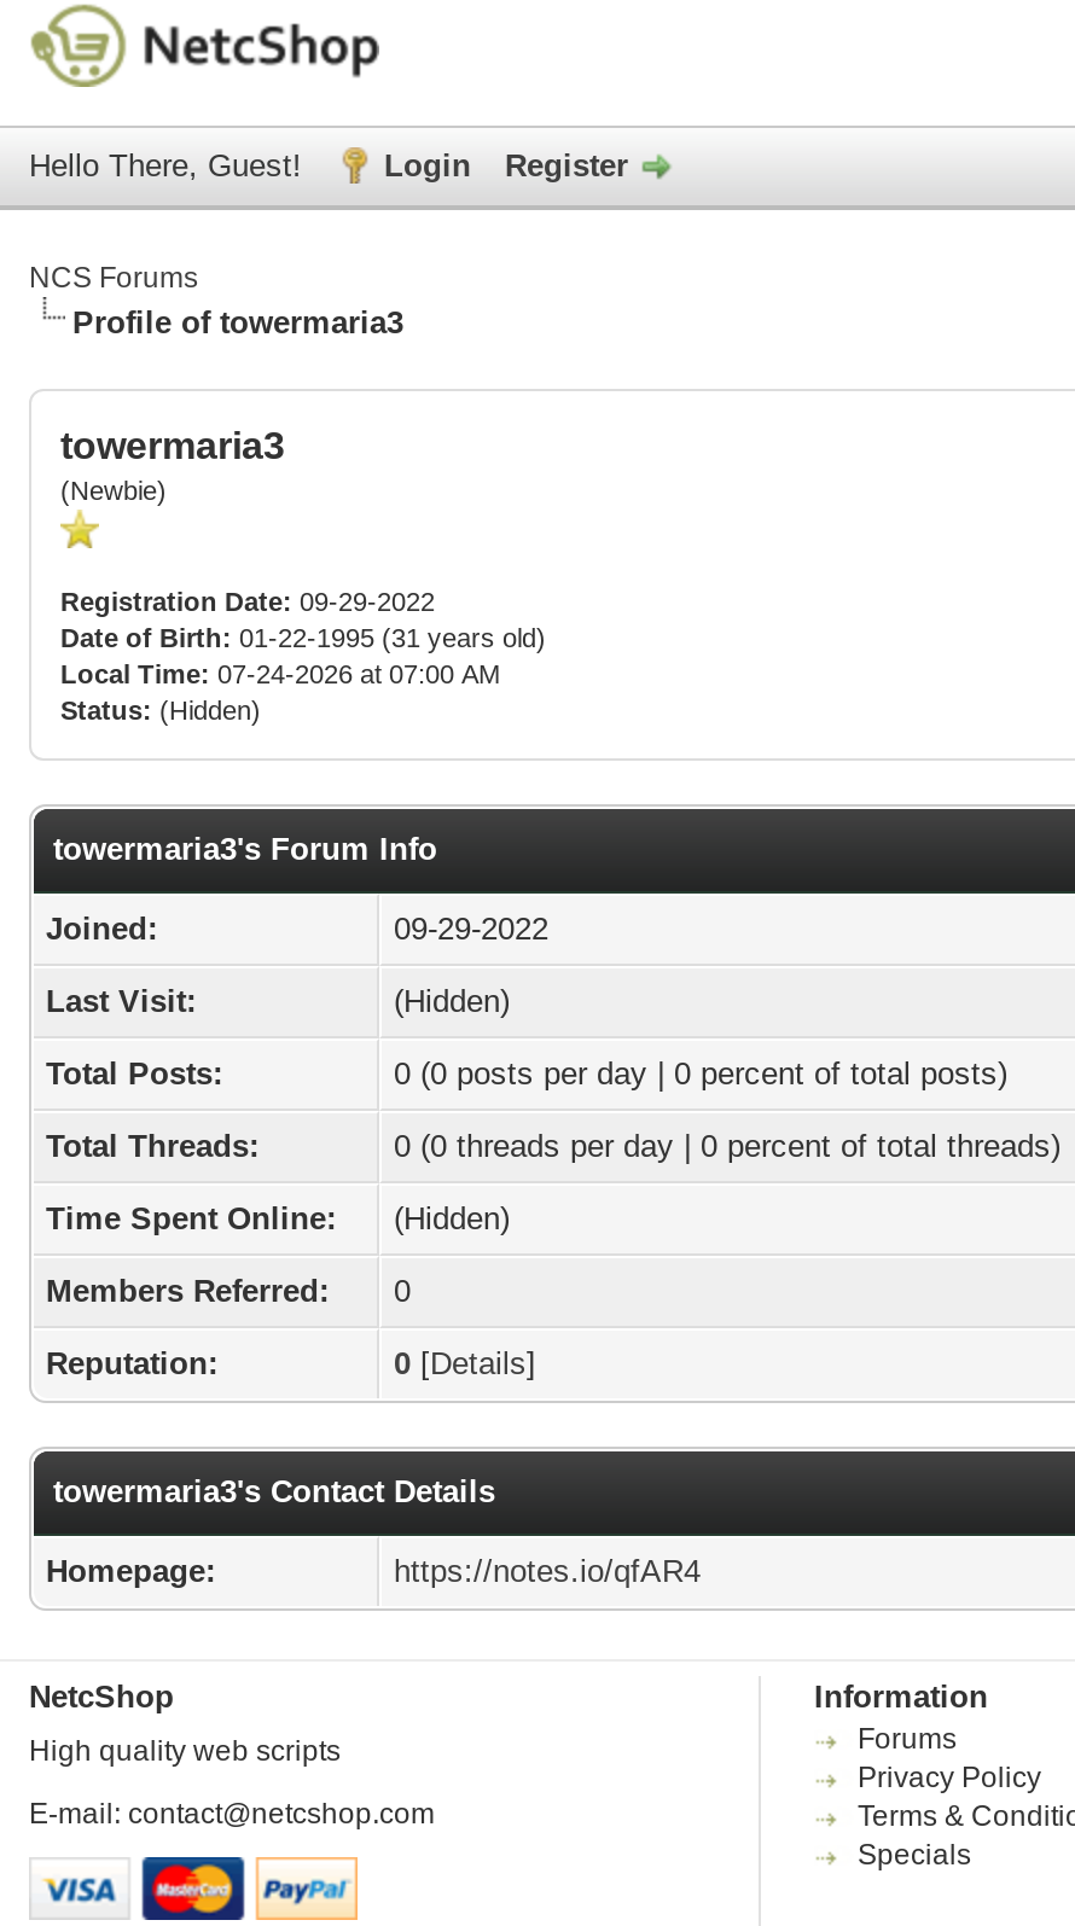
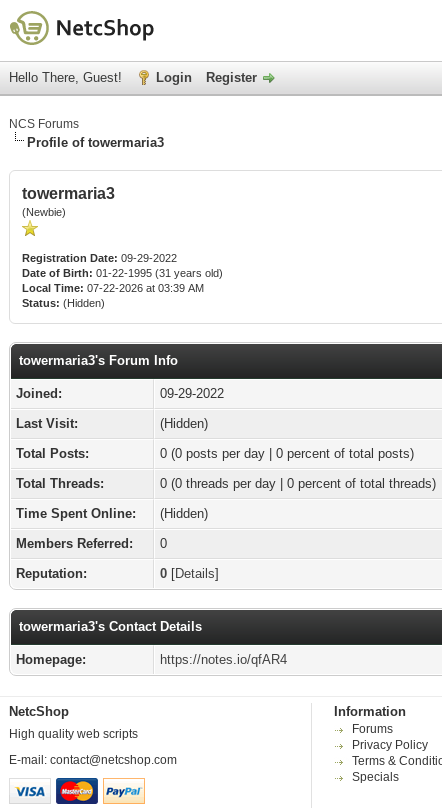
- Local Time: 07-24-2026 at 07:00 AM
+ Local Time: 07-22-2026 at 03:39 AM
